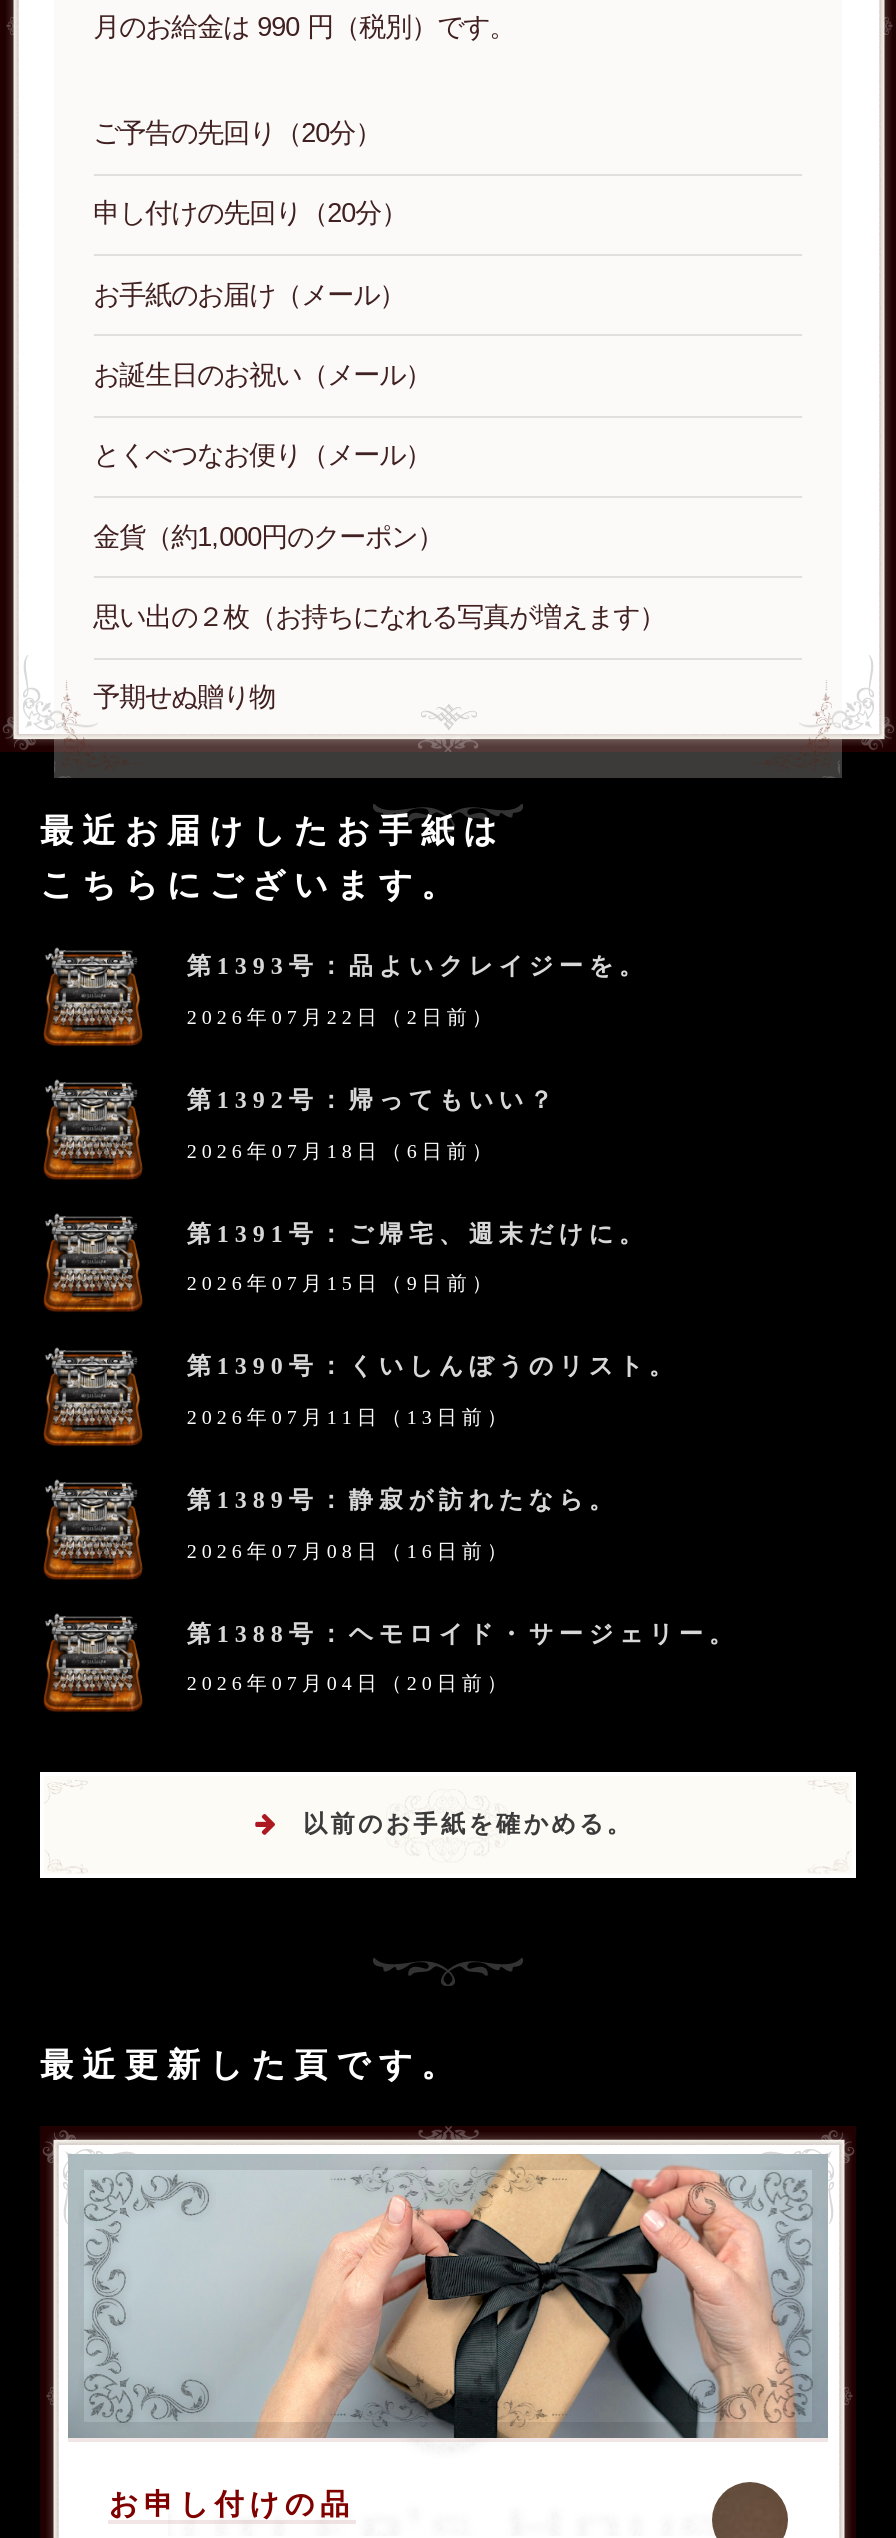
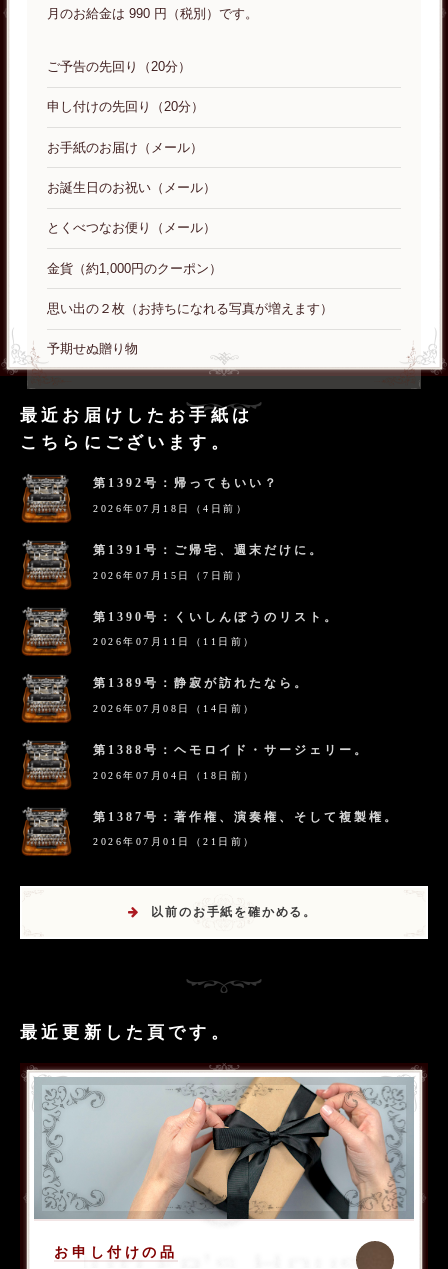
- 第1393号：品よいクレイジーを。
- 2026年07月22日（2日前）

moved up: [image] | 第1392号：帰ってもいい？

- 2026年07月18日（6日前）
+ 2026年07月18日（4日前）

moved up: [image] | 第1391号：ご帰宅、週末だけに。

- 2026年07月15日（9日前）
+ 2026年07月15日（7日前）

moved up: [image] | 第1390号：くいしんぼうのリスト。

- 2026年07月11日（13日前）
+ 2026年07月11日（11日前）

moved up: [image] | 第1389号：静寂が訪れたなら。

- 2026年07月08日（16日前）
+ 2026年07月08日（14日前）

moved up: [image] | 第1388号：ヘモロイド・サージェリー。

- 2026年07月04日（20日前）
+ 2026年07月04日（18日前）
+ 第1387号：著作権、演奏権、そして複製権。
+ 2026年07月01日（21日前）
